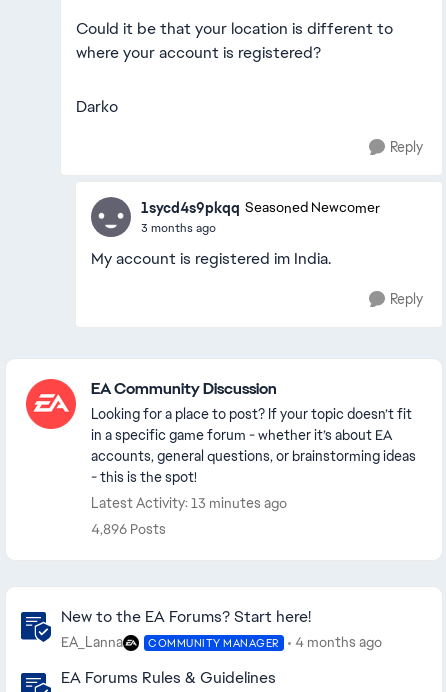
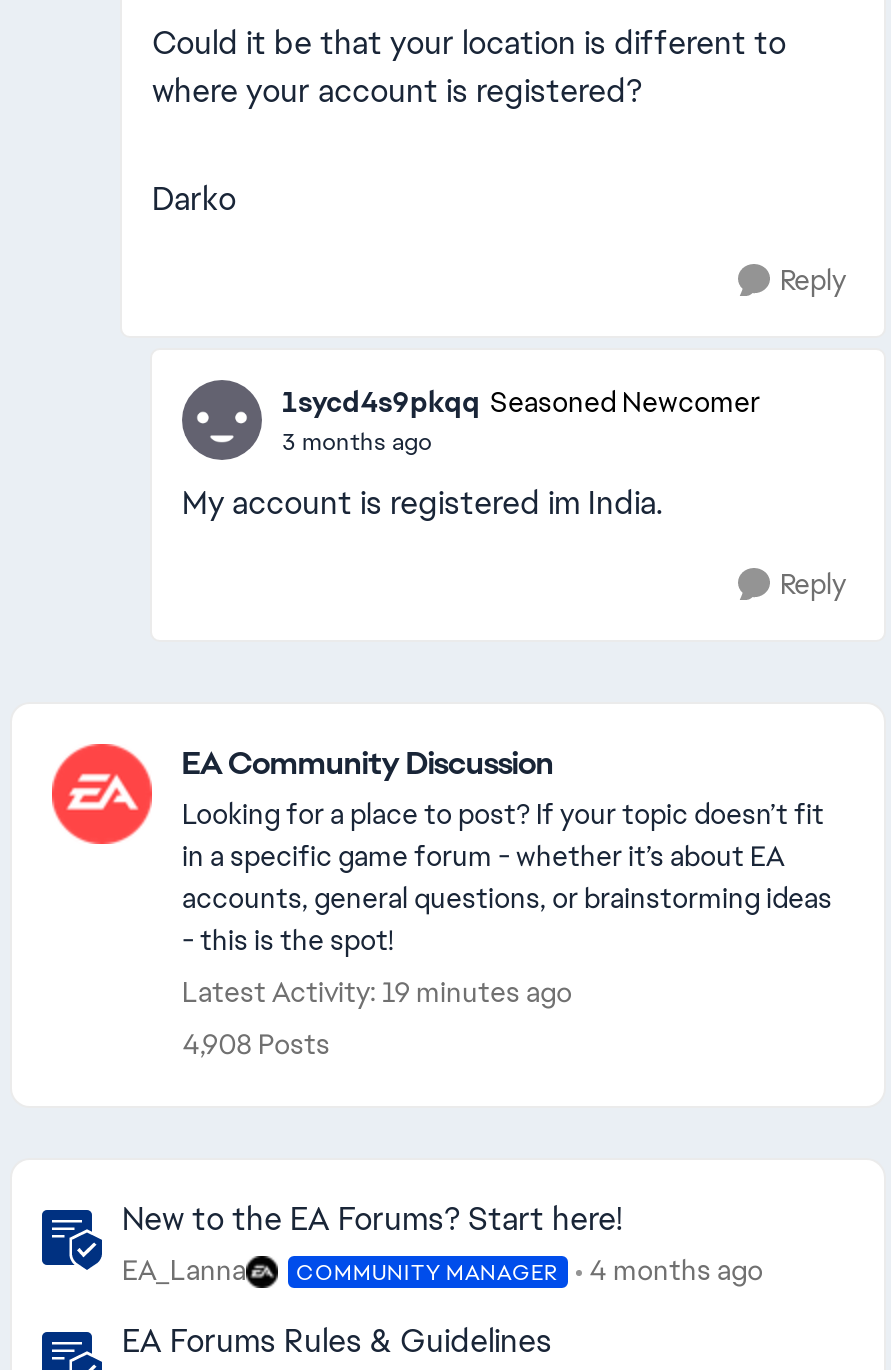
- Latest Activity: 13 minutes ago
+ Latest Activity: 19 minutes ago

- 4,896 Posts
+ 4,908 Posts
